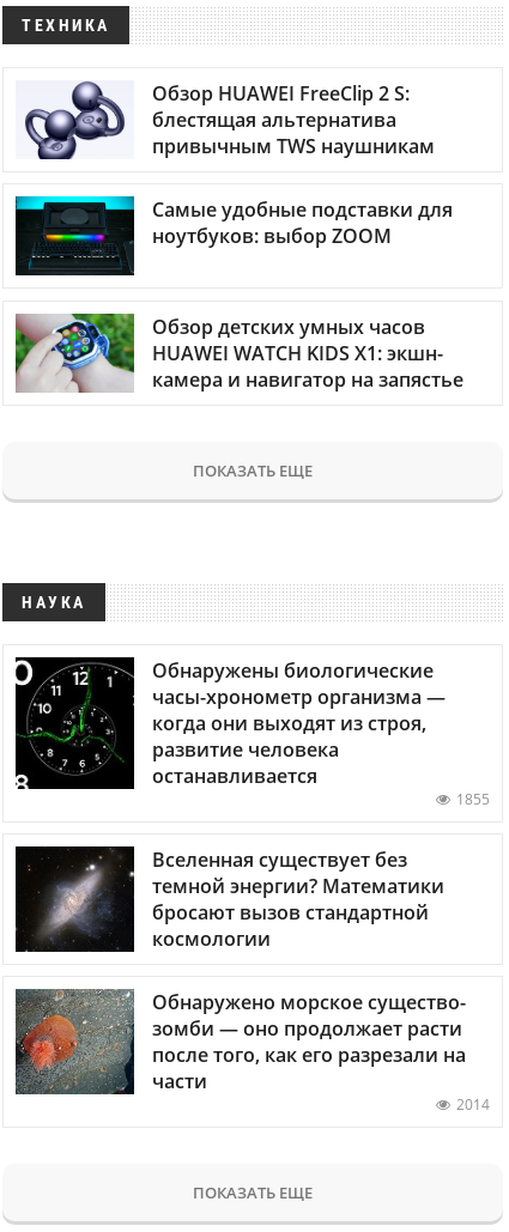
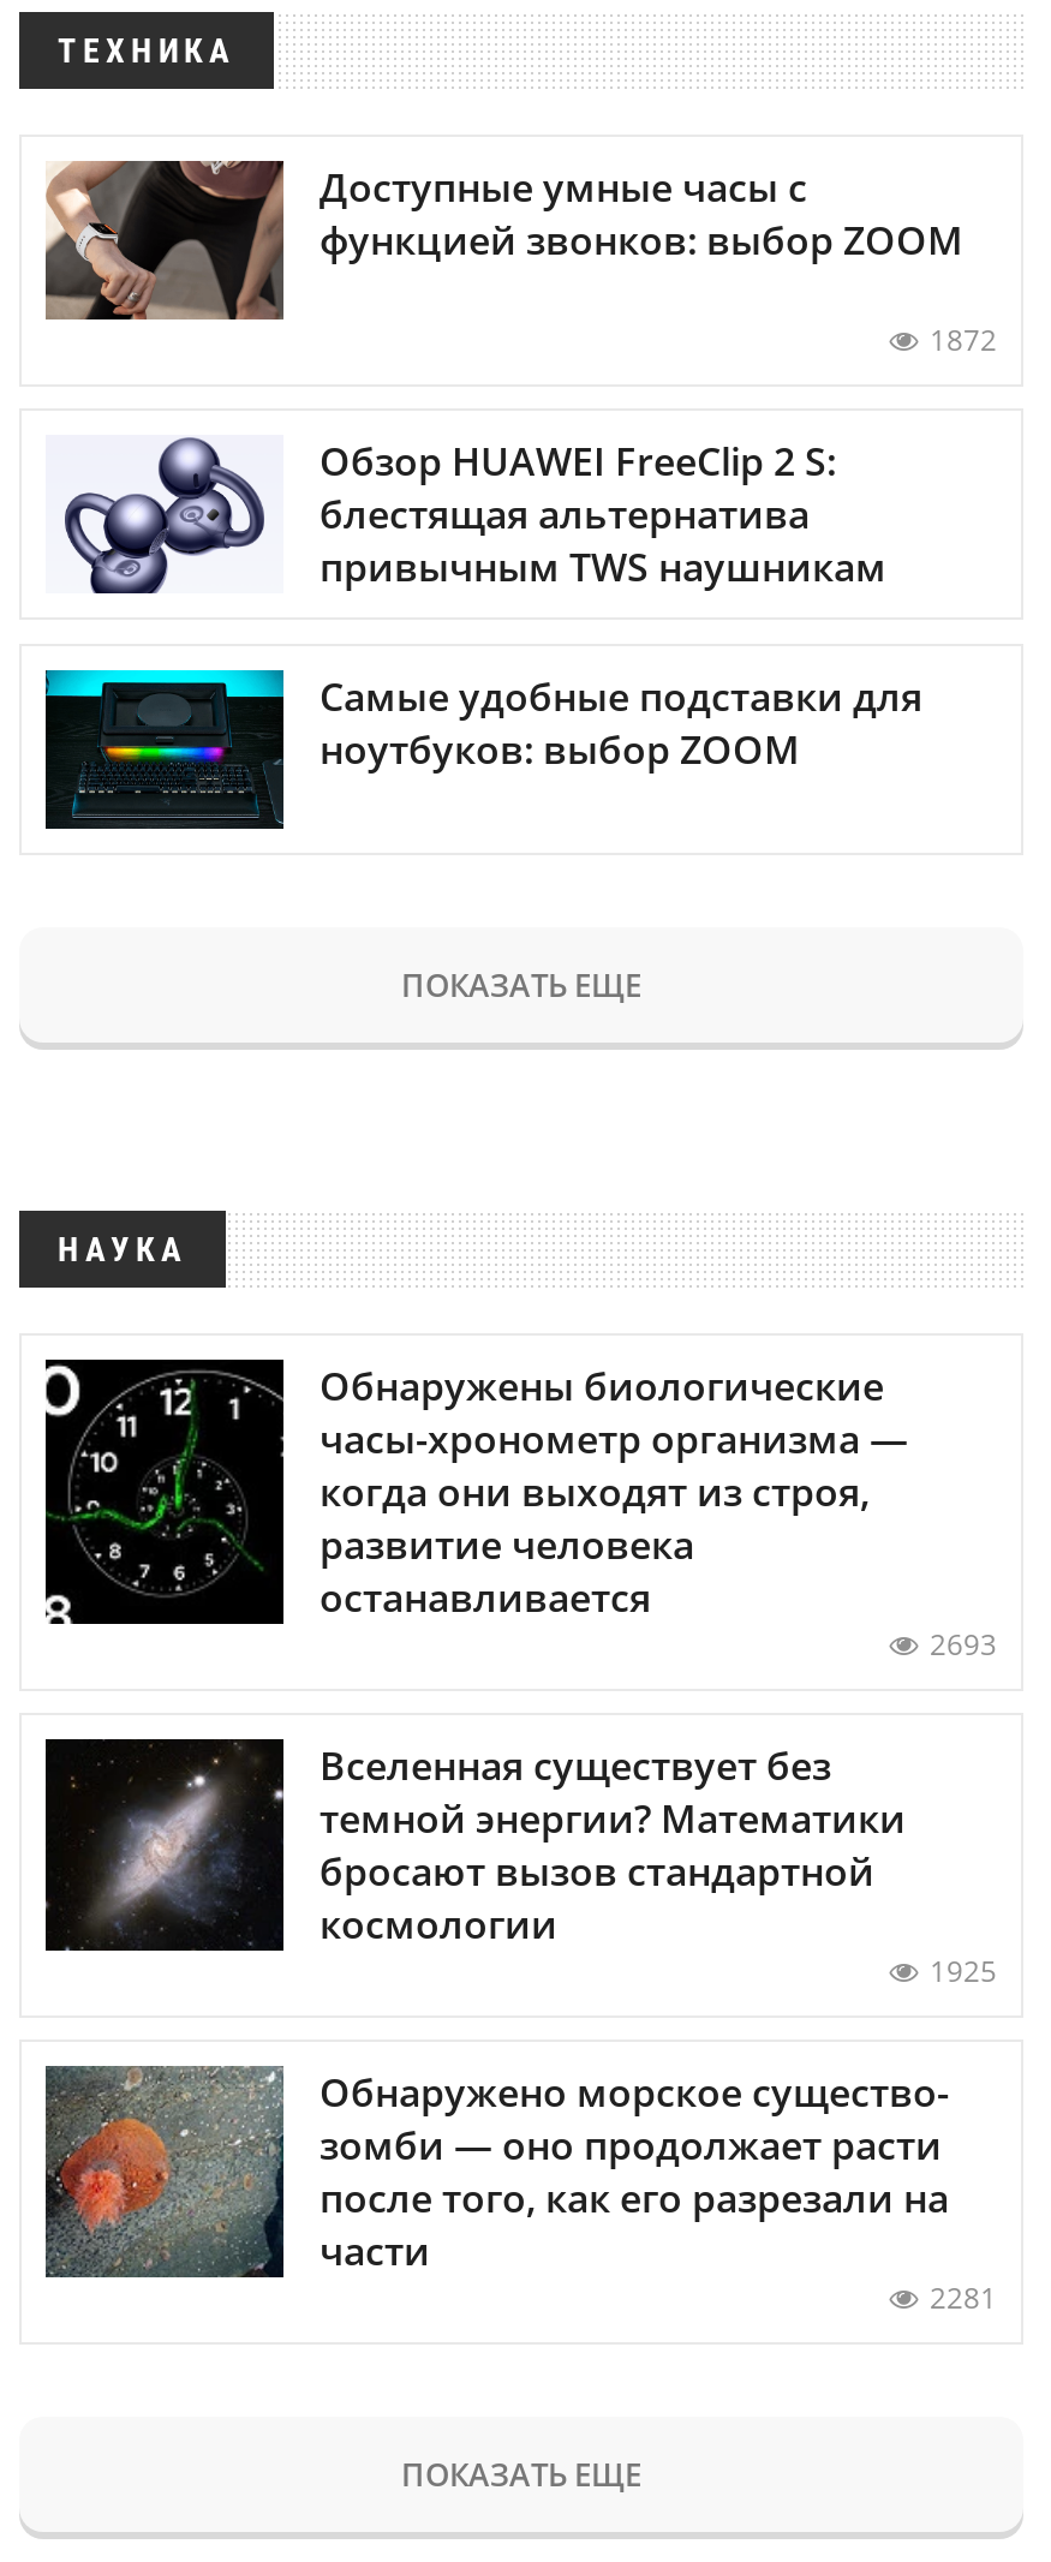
+ [image]
+ Доступные умные часы с
+ функцией звонков: выбор ZOOM
+ 1872

moved down: [image] | Обзор HUAWEI FreeClip 2 S: | блестящая альтернатива | привычным TWS наушникам | Самые удобные подставки для | ноутбуков: выбор ZOOM

- [image]
- Обзор детских умных часов
- HUAWEI WATCH KIDS X1: экшн-
- камера и навигатор на запястье

- 1855
+ 2693

+ 1925

- 2014
+ 2281
